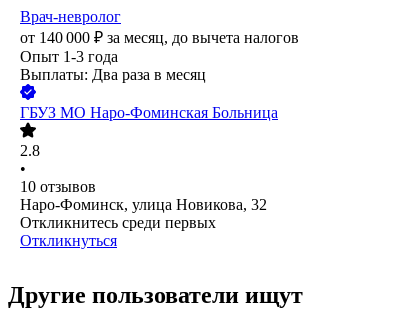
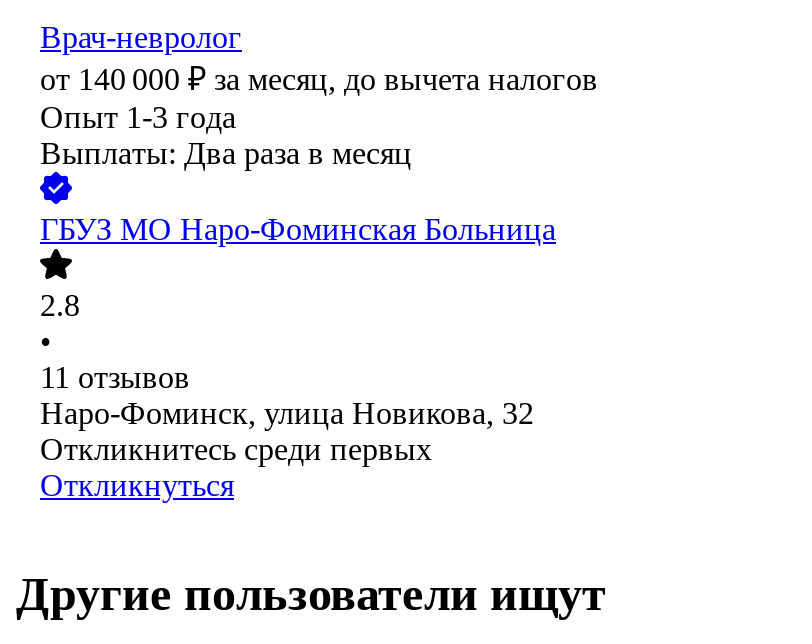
- 10 отзывов
+ 11 отзывов
